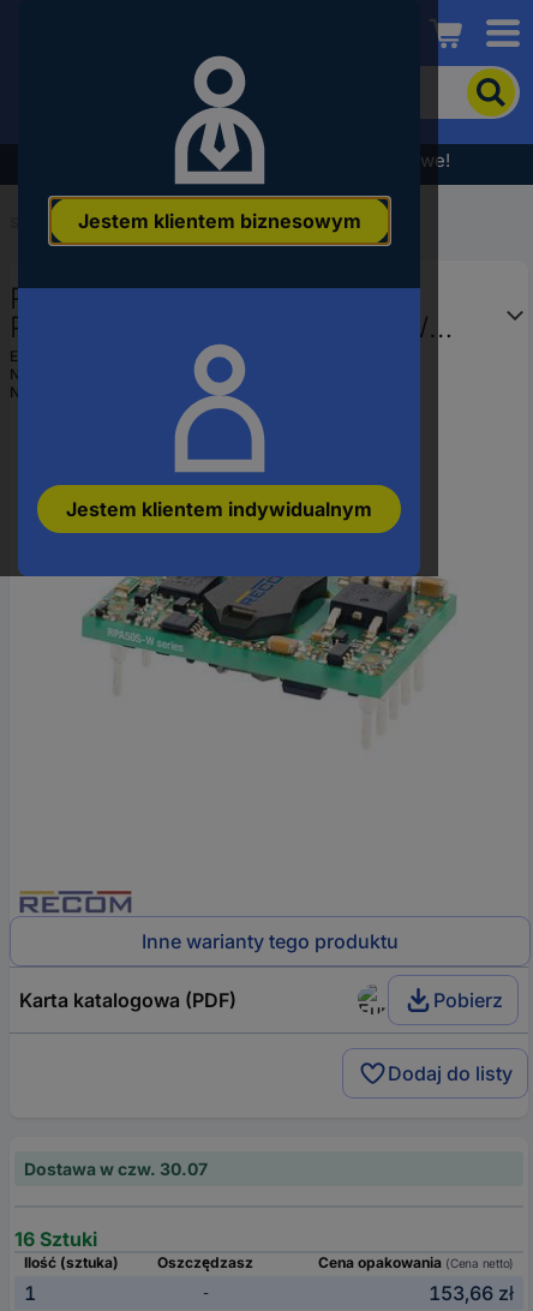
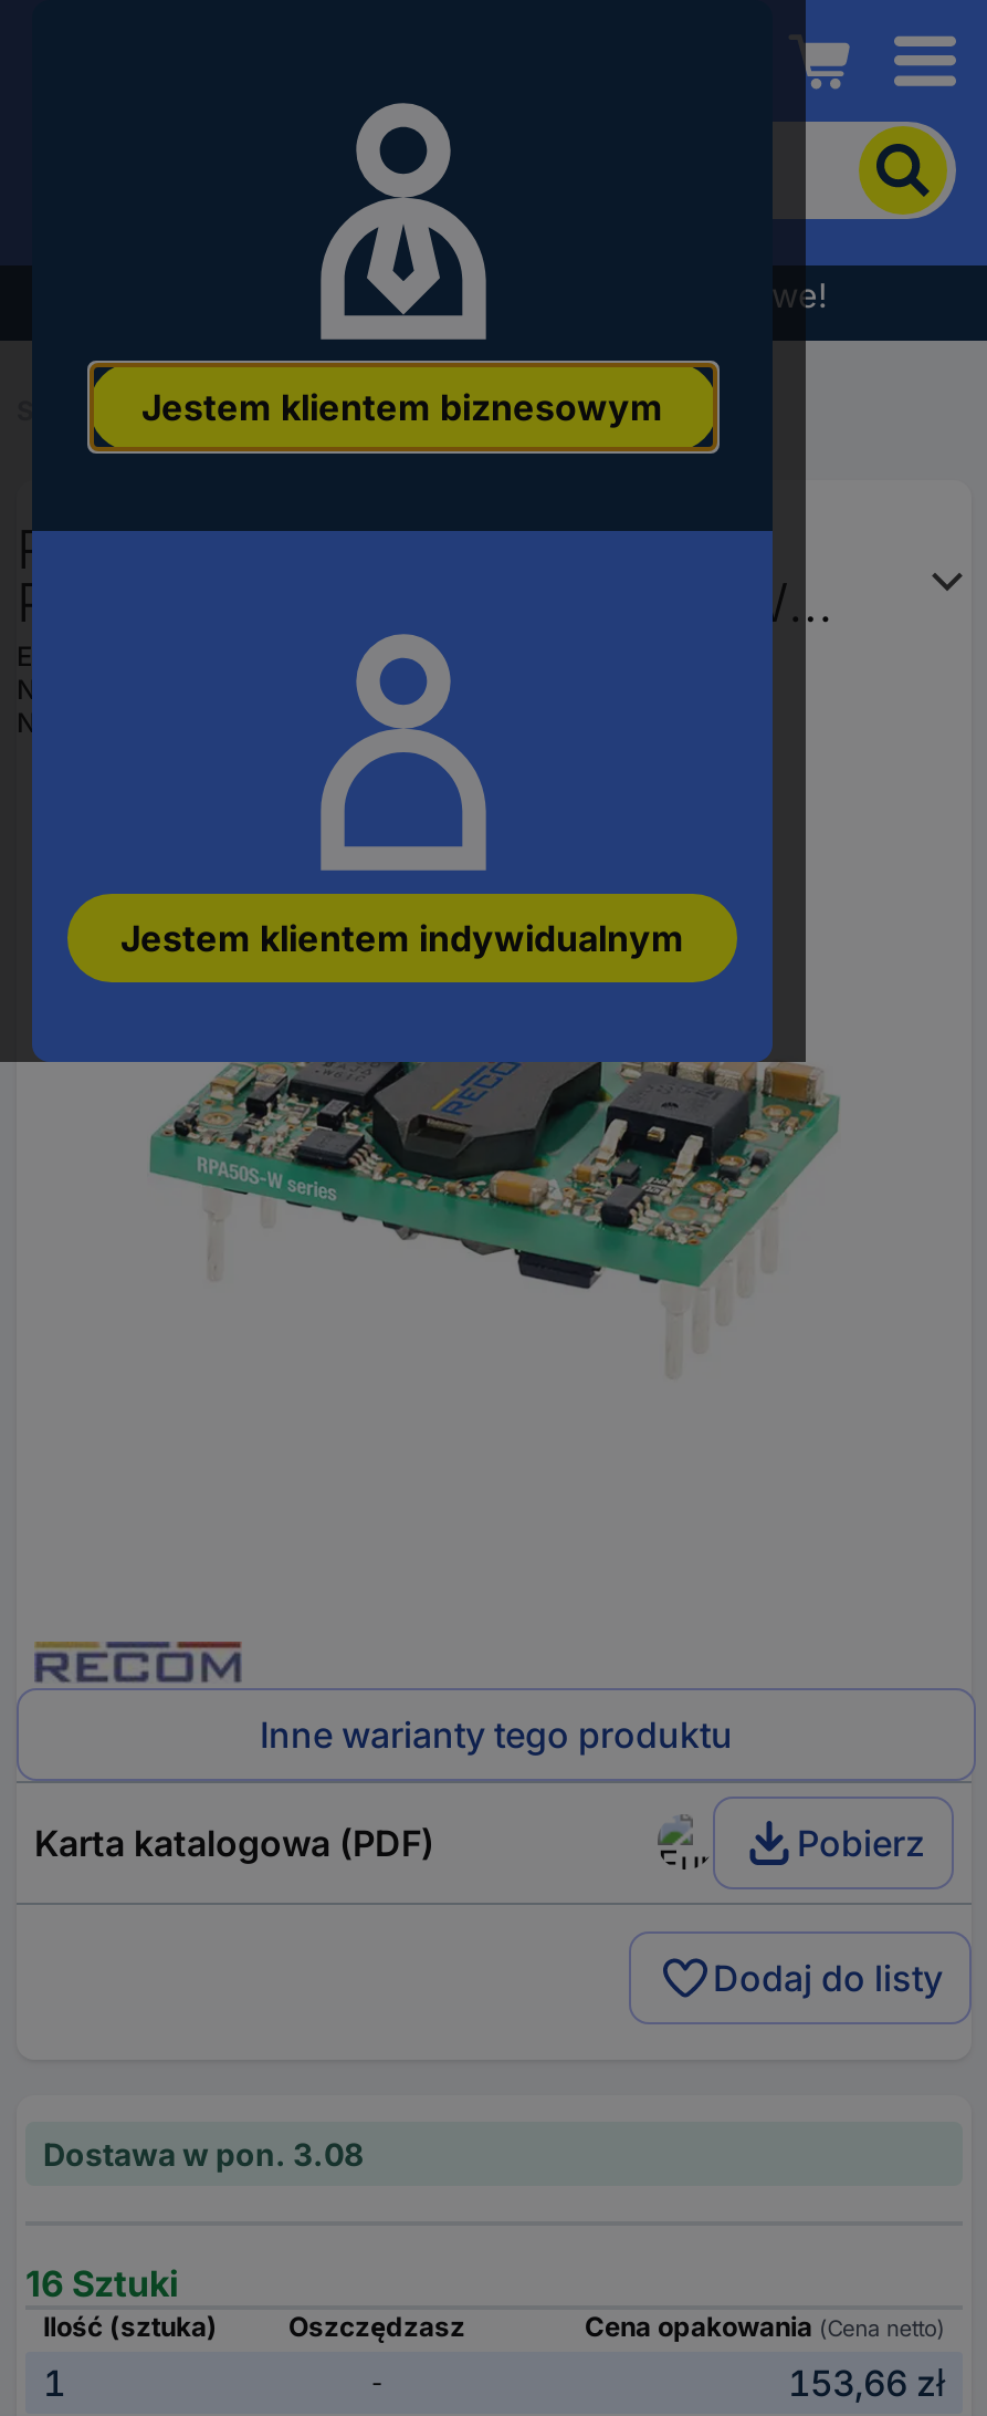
- Dostawa w czw. 30.07
+ Dostawa w pon. 3.08
